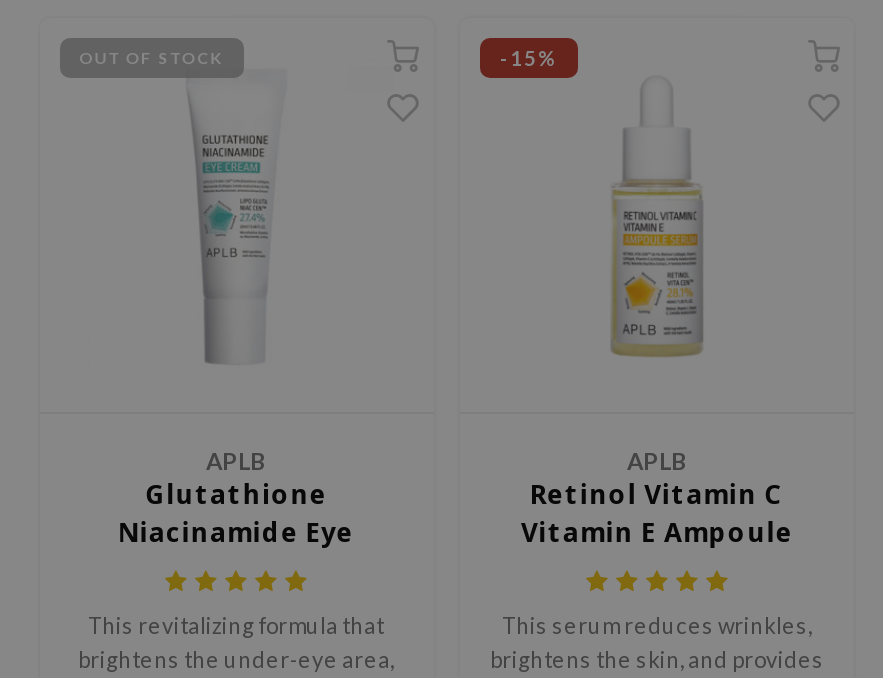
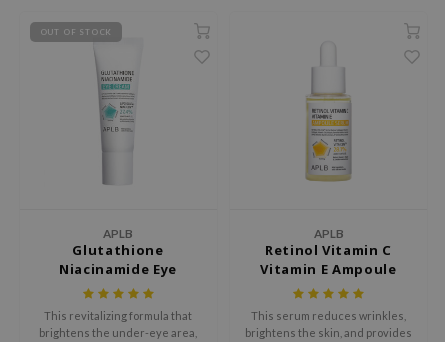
- -15%
